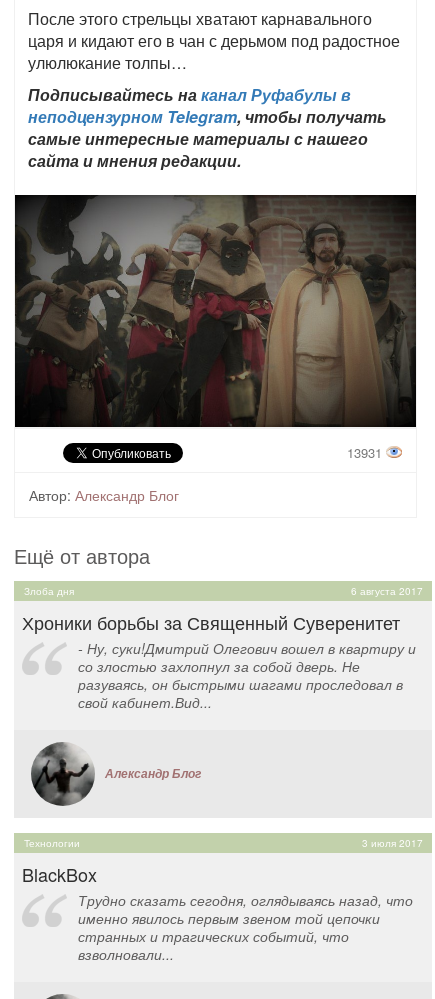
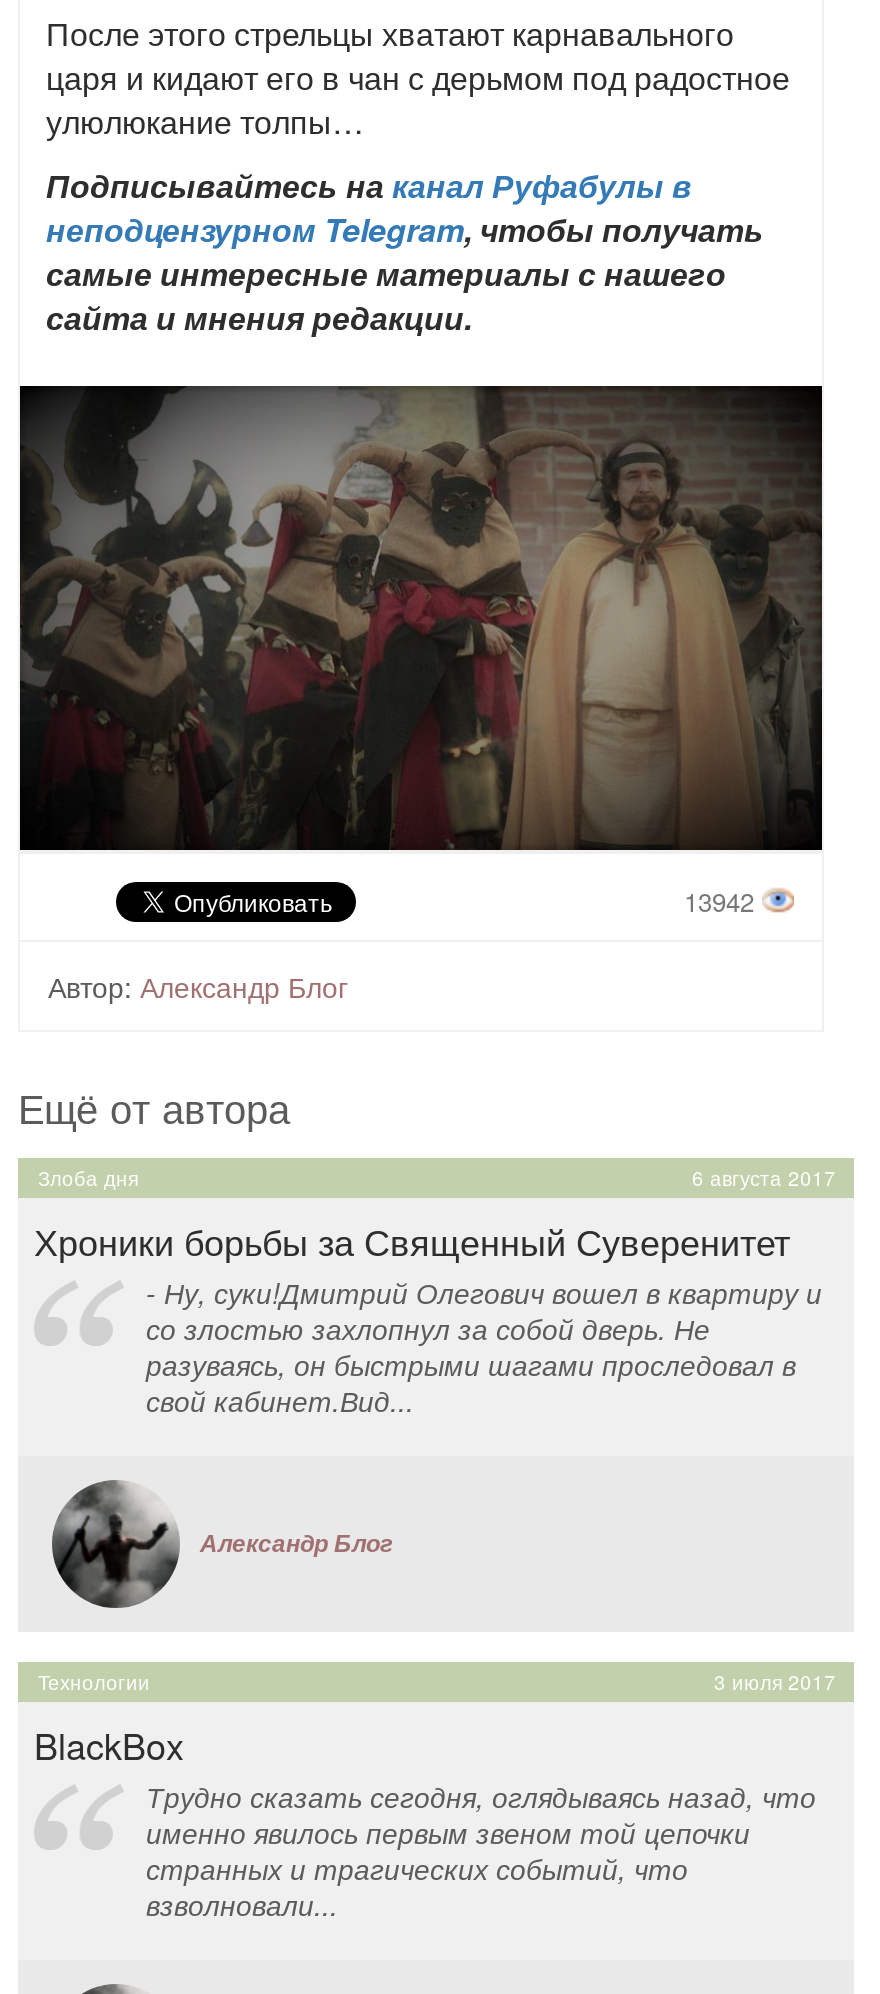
- 13931
+ 13942
